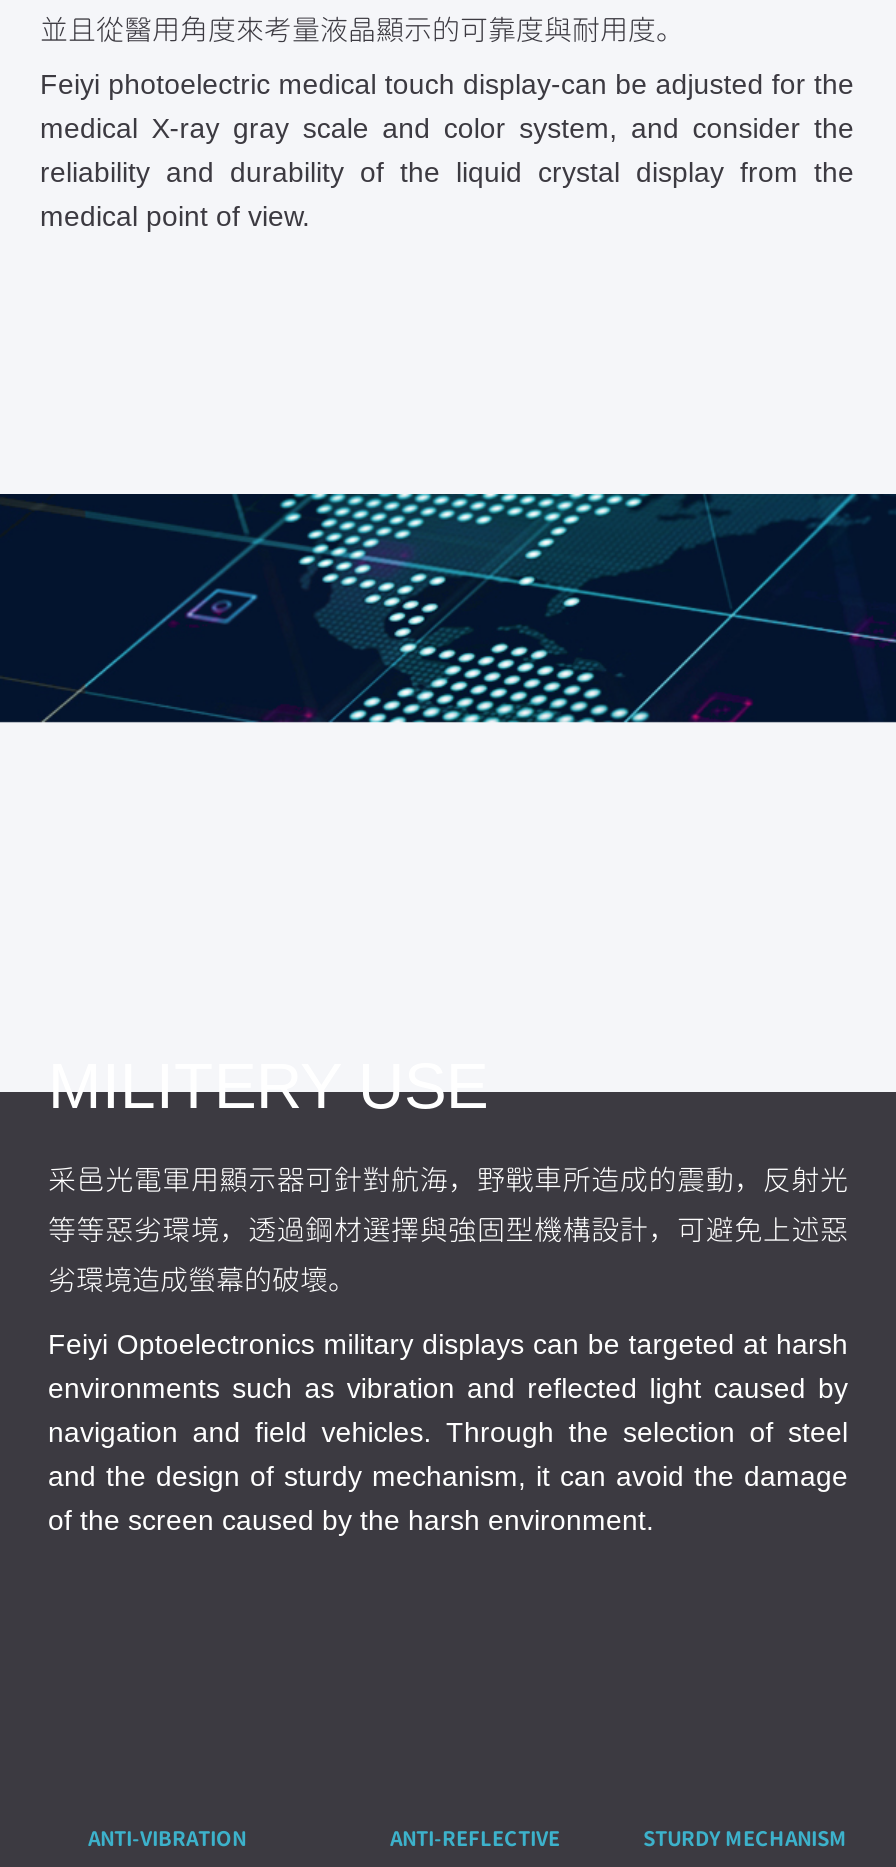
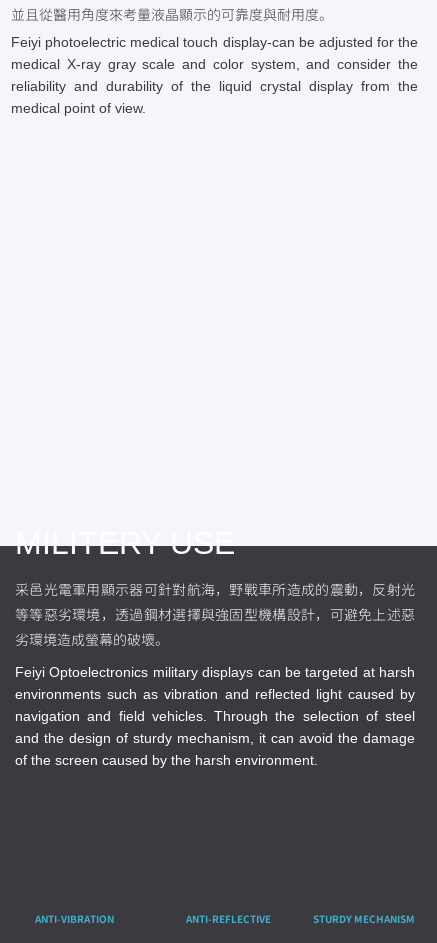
- [image]
